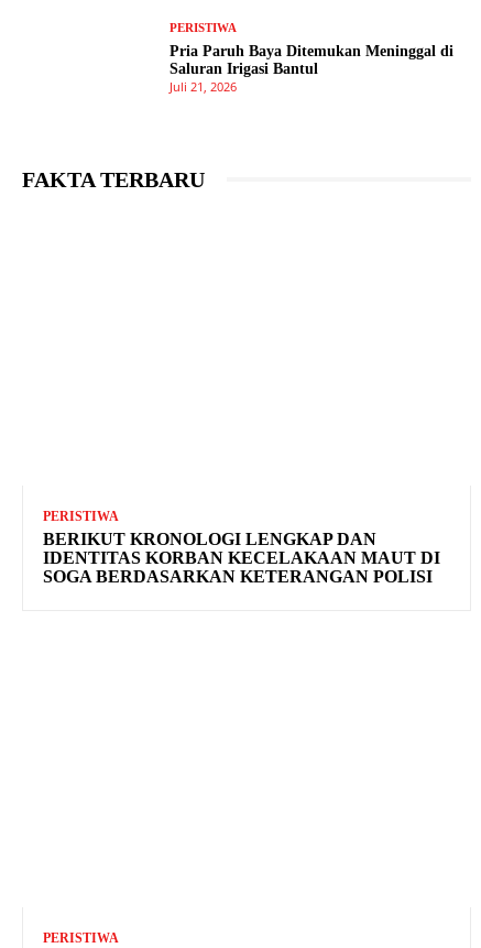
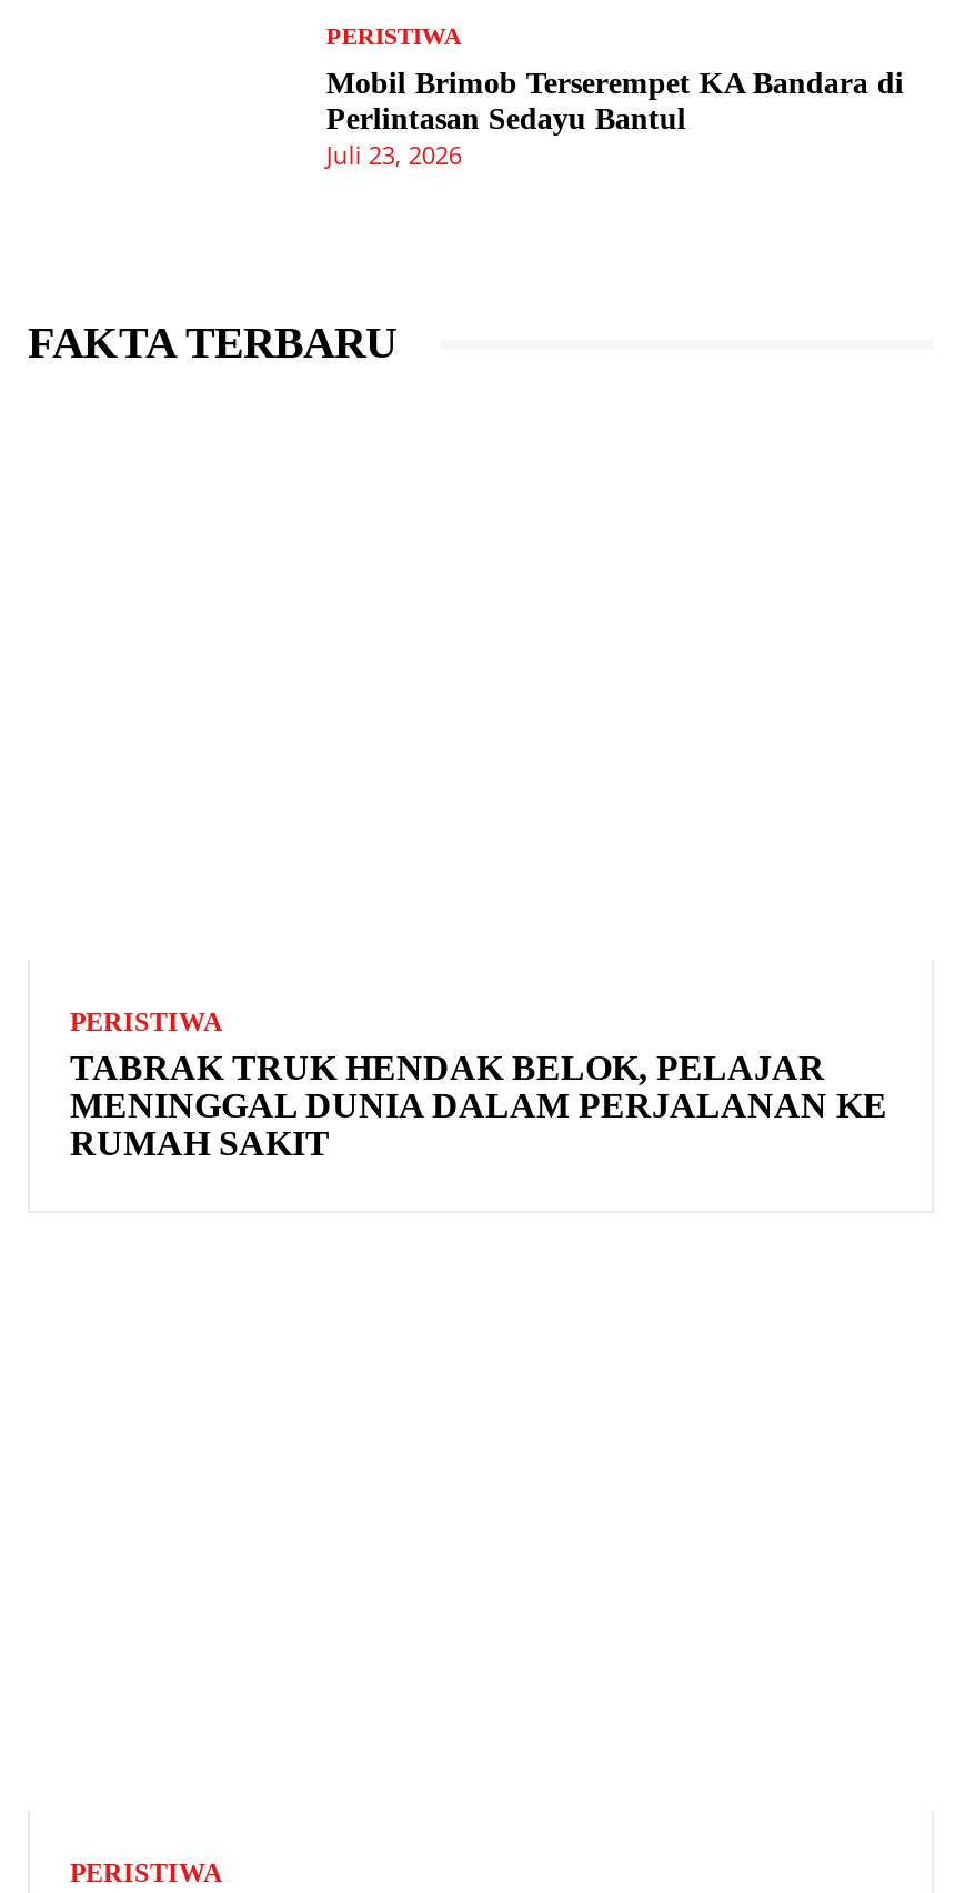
- Pria Paruh Baya Ditemukan Meninggal di
+ Mobil Brimob Terserempet KA Bandara di

- Saluran Irigasi Bantul
+ Perlintasan Sedayu Bantul

- Juli 21, 2026
+ Juli 23, 2026

- BERIKUT KRONOLOGI LENGKAP DAN
- IDENTITAS KORBAN KECELAKAAN MAUT DI
- SOGA BERDASARKAN KETERANGAN POLISI
+ TABRAK TRUK HENDAK BELOK, PELAJAR
+ MENINGGAL DUNIA DALAM PERJALANAN KE
+ RUMAH SAKIT
